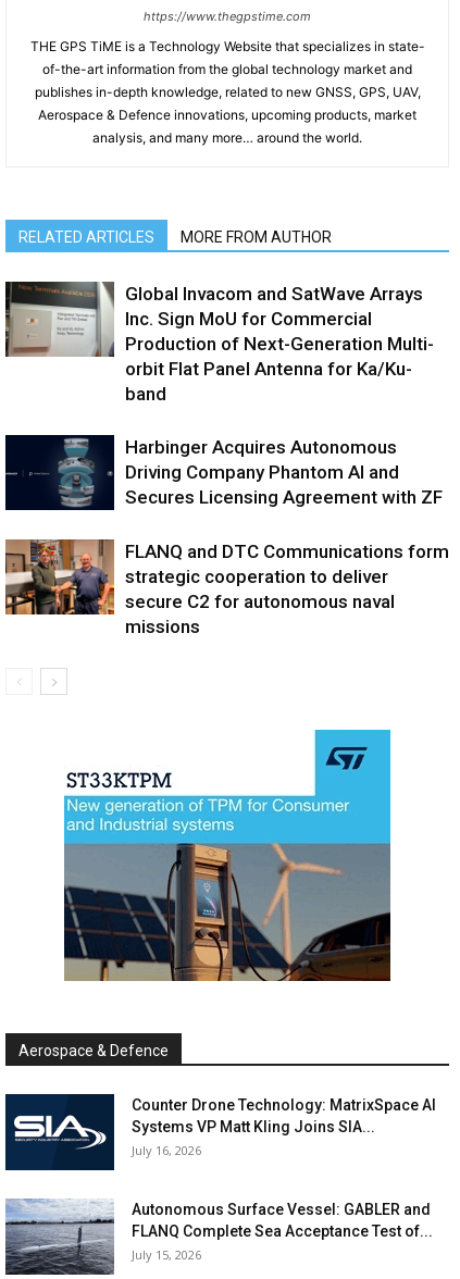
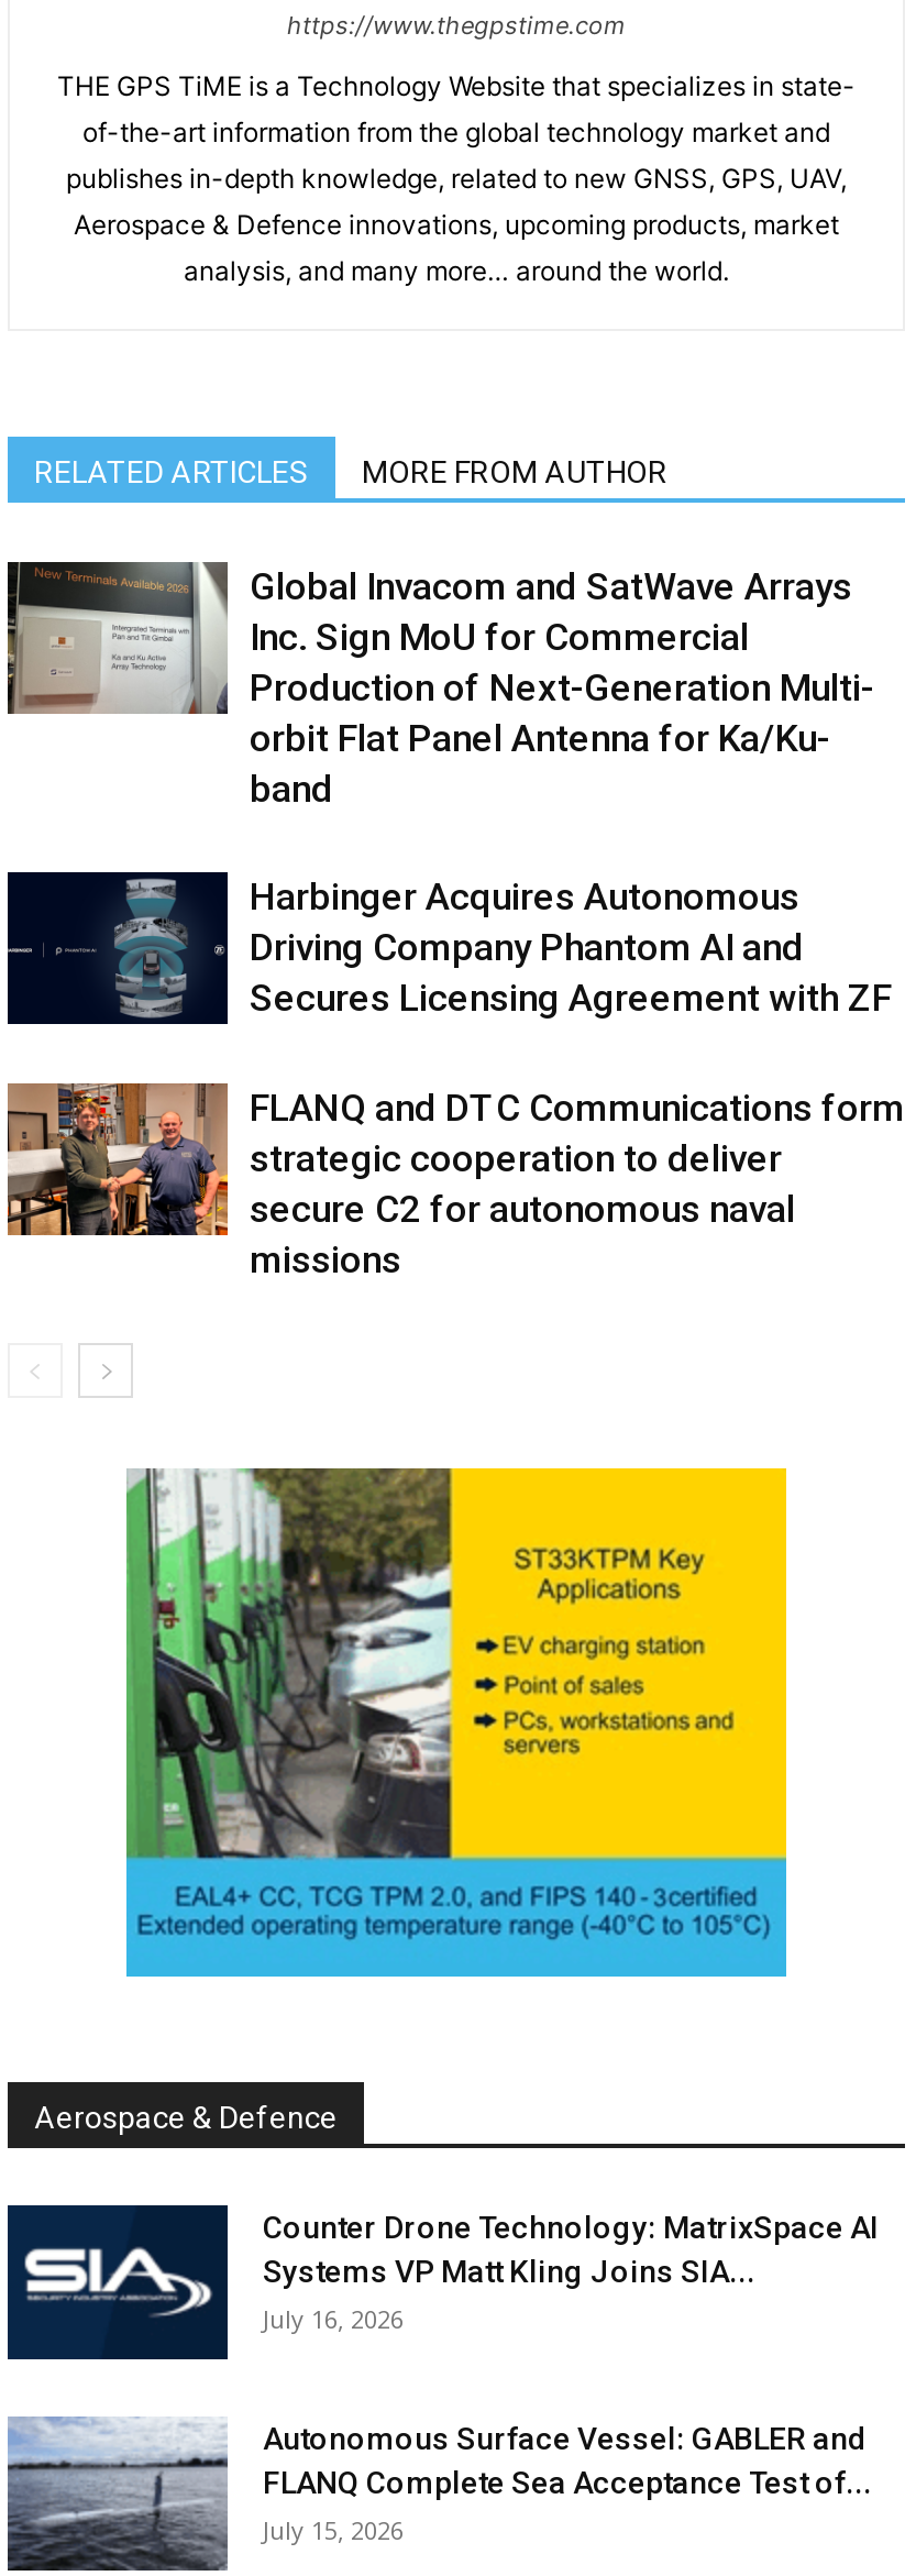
- [image]
+ [image]
